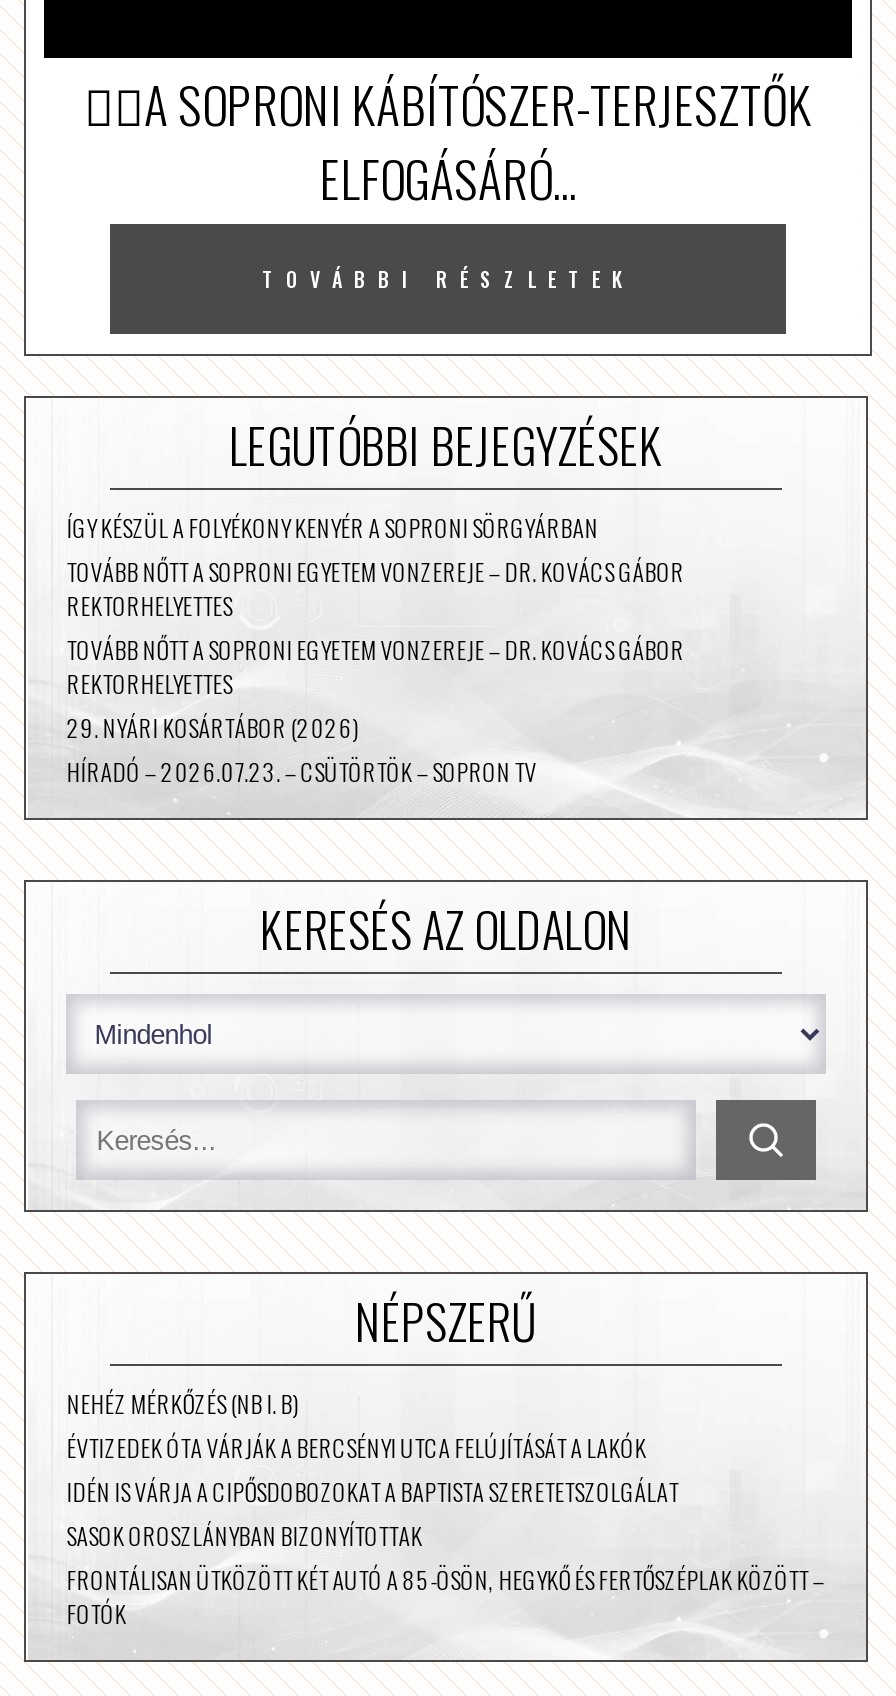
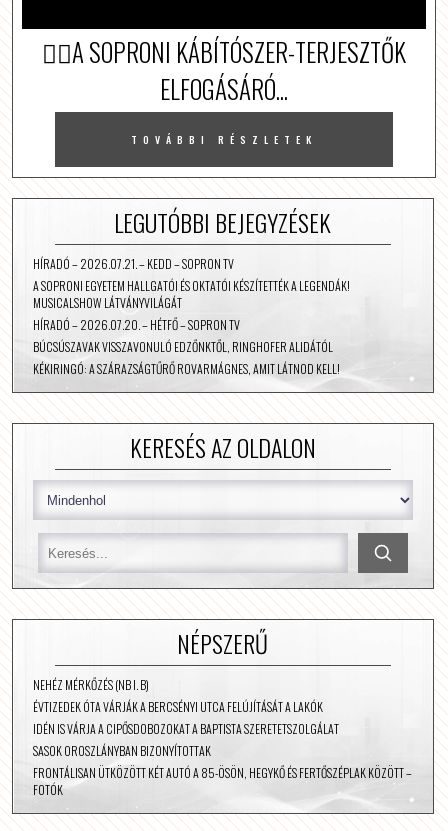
- ÍGY KÉSZÜL A FOLYÉKONY KENYÉR A SOPRONI SÖRGYÁRBAN
- TOVÁBB NŐTT A SOPRONI EGYETEM VONZEREJE – DR. KOVÁCS GÁBOR
- REKTORHELYETTES
- TOVÁBB NŐTT A SOPRONI EGYETEM VONZEREJE – DR. KOVÁCS GÁBOR
- REKTORHELYETTES
- 29. NYÁRI KOSÁRTÁBOR (2026)
- HÍRADÓ – 2026.07.23. – CSÜTÖRTÖK – SOPRON TV
+ HÍRADÓ – 2026.07.21. – KEDD – SOPRON TV
+ A SOPRONI EGYETEM HALLGATÓI ÉS OKTATÓI KÉSZÍTETTÉK A LEGENDÁK!
+ MUSICALSHOW LÁTVÁNYVILÁGÁT
+ HÍRADÓ – 2026.07.20. – HÉTFŐ – SOPRON TV
+ BÚCSÚSZAVAK VISSZAVONULÓ EDZŐNKTŐL, RINGHOFER ALIDÁTÓL
+ KÉKIRINGÓ: A SZÁRAZSÁGTŰRŐ ROVARMÁGNES, AMIT LÁTNOD KELL!
